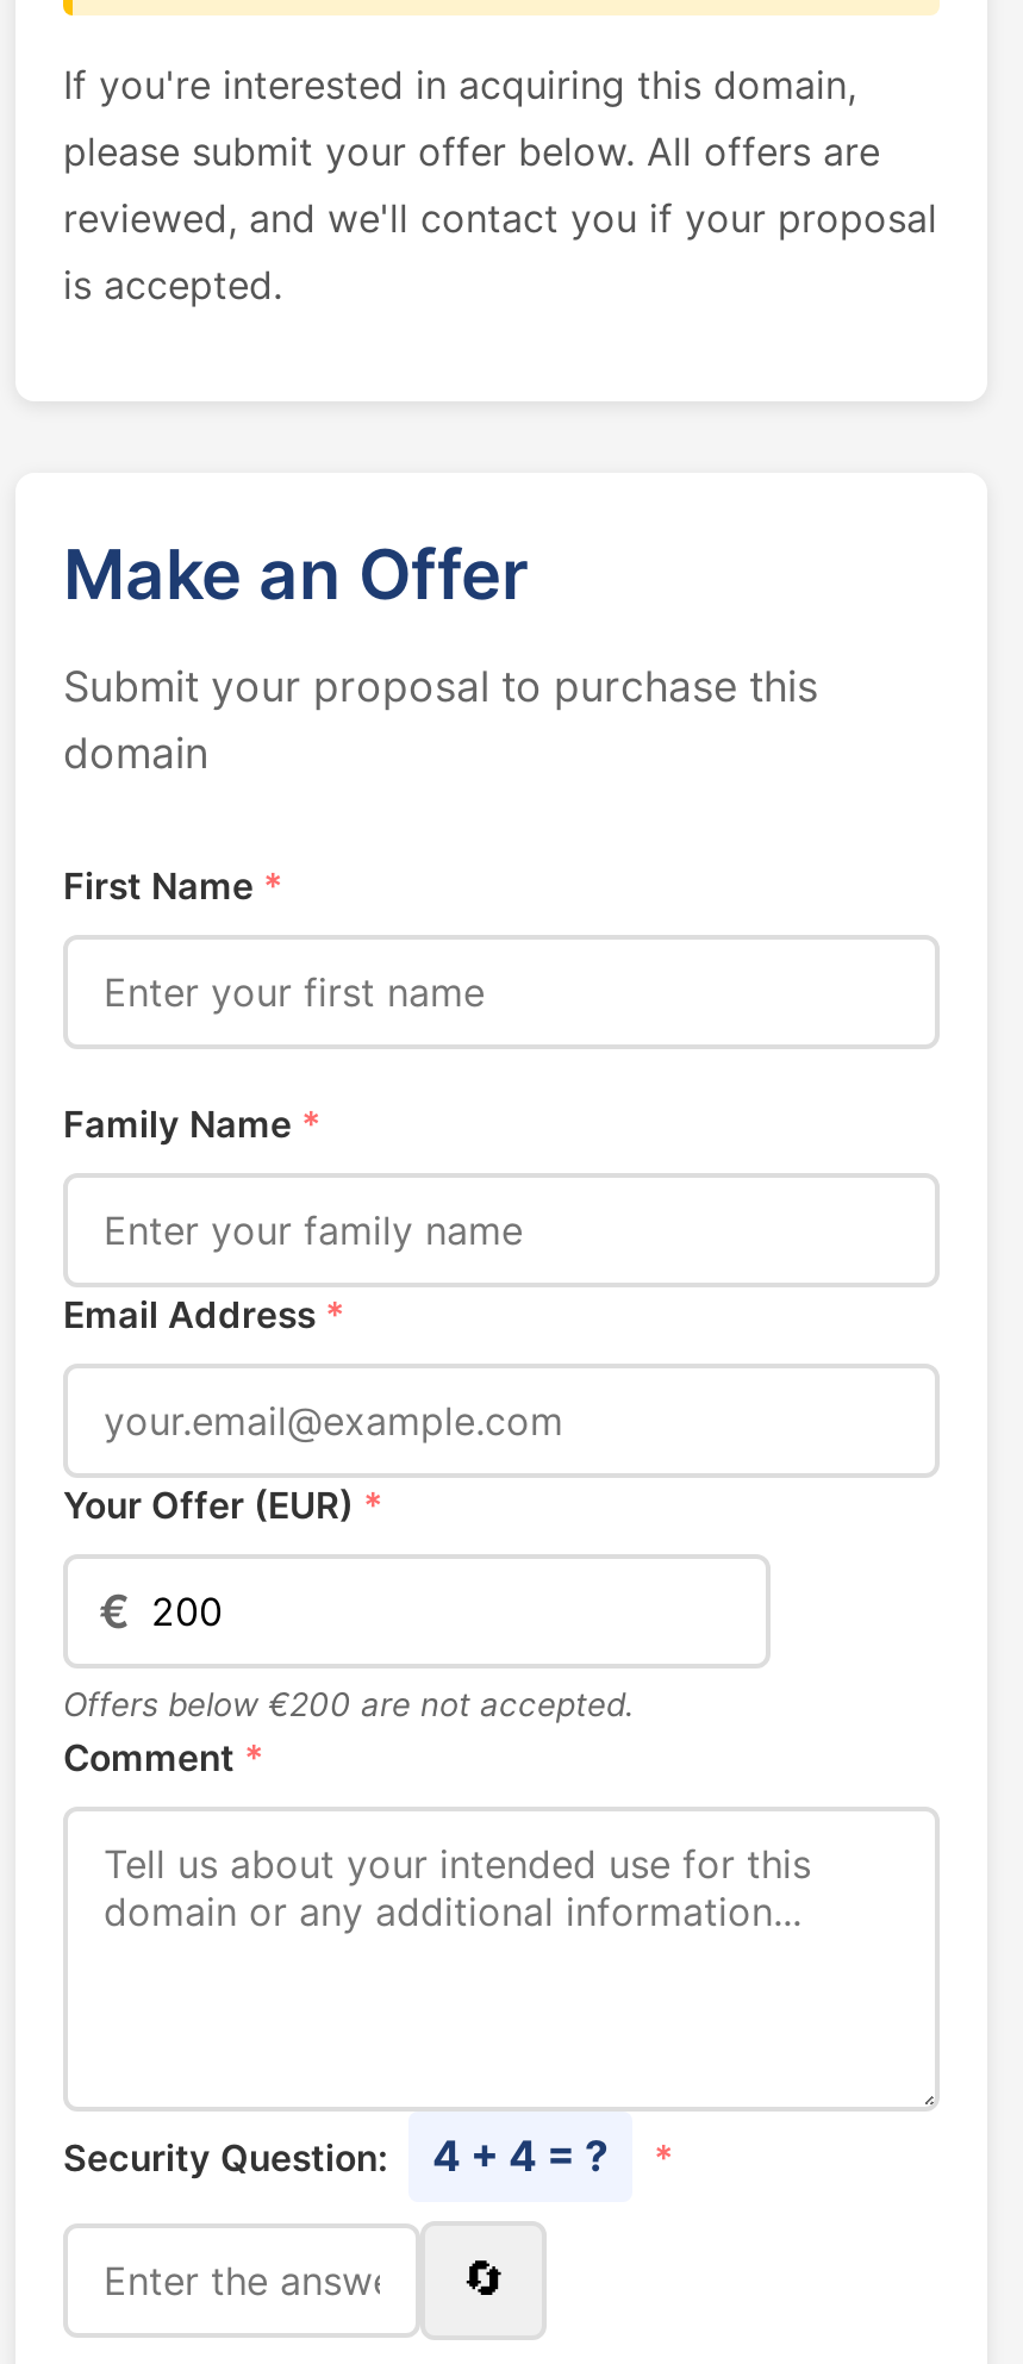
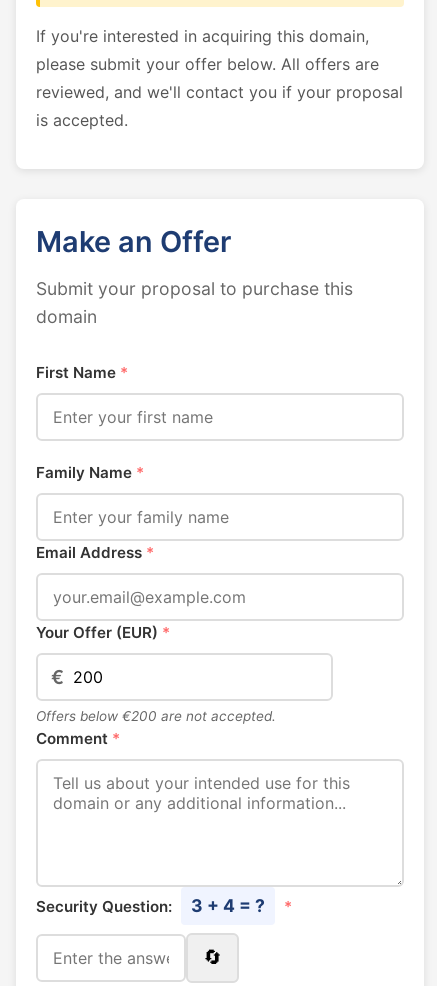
- 4 + 4 = ?
+ 3 + 4 = ?
